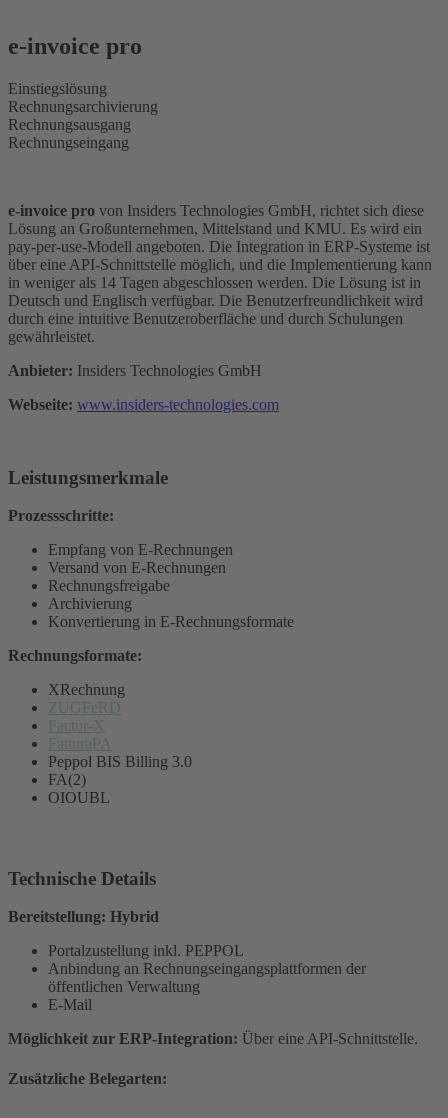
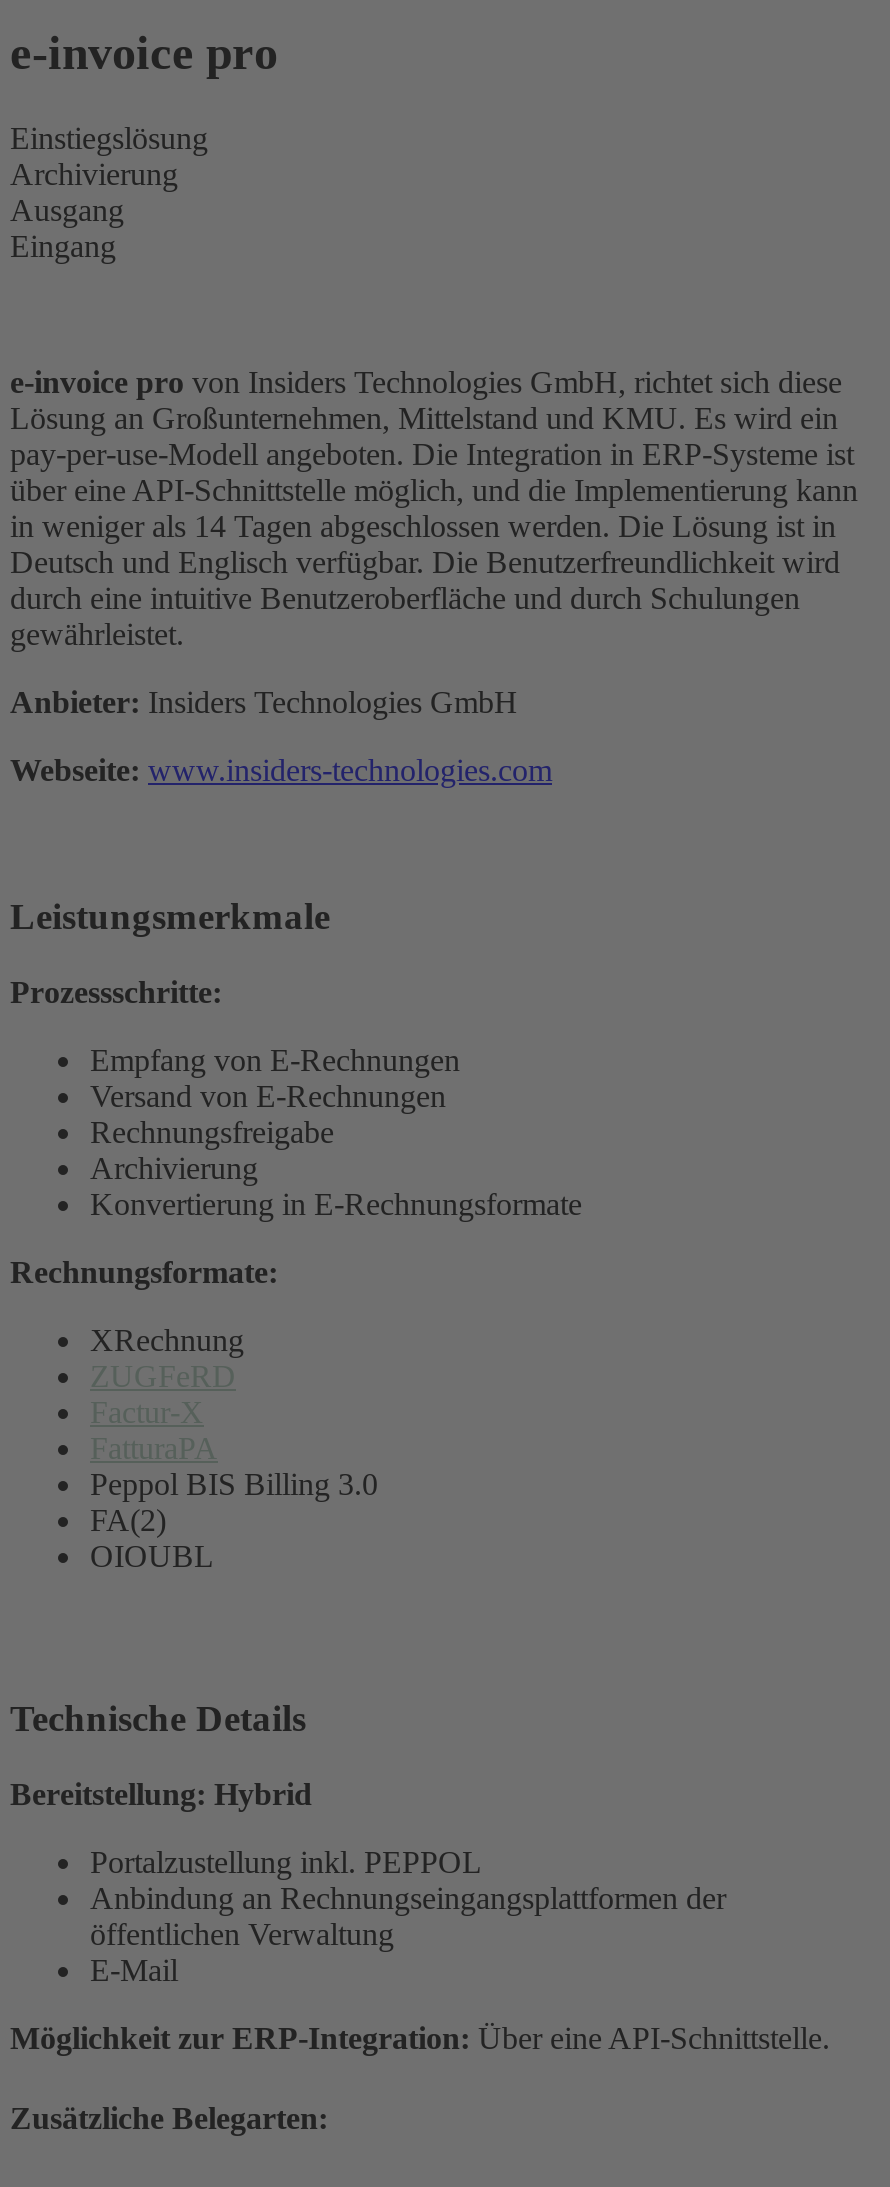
- Rechnungsarchivierung
- Rechnungsausgang
- Rechnungseingang
+ Archivierung
+ Ausgang
+ Eingang
